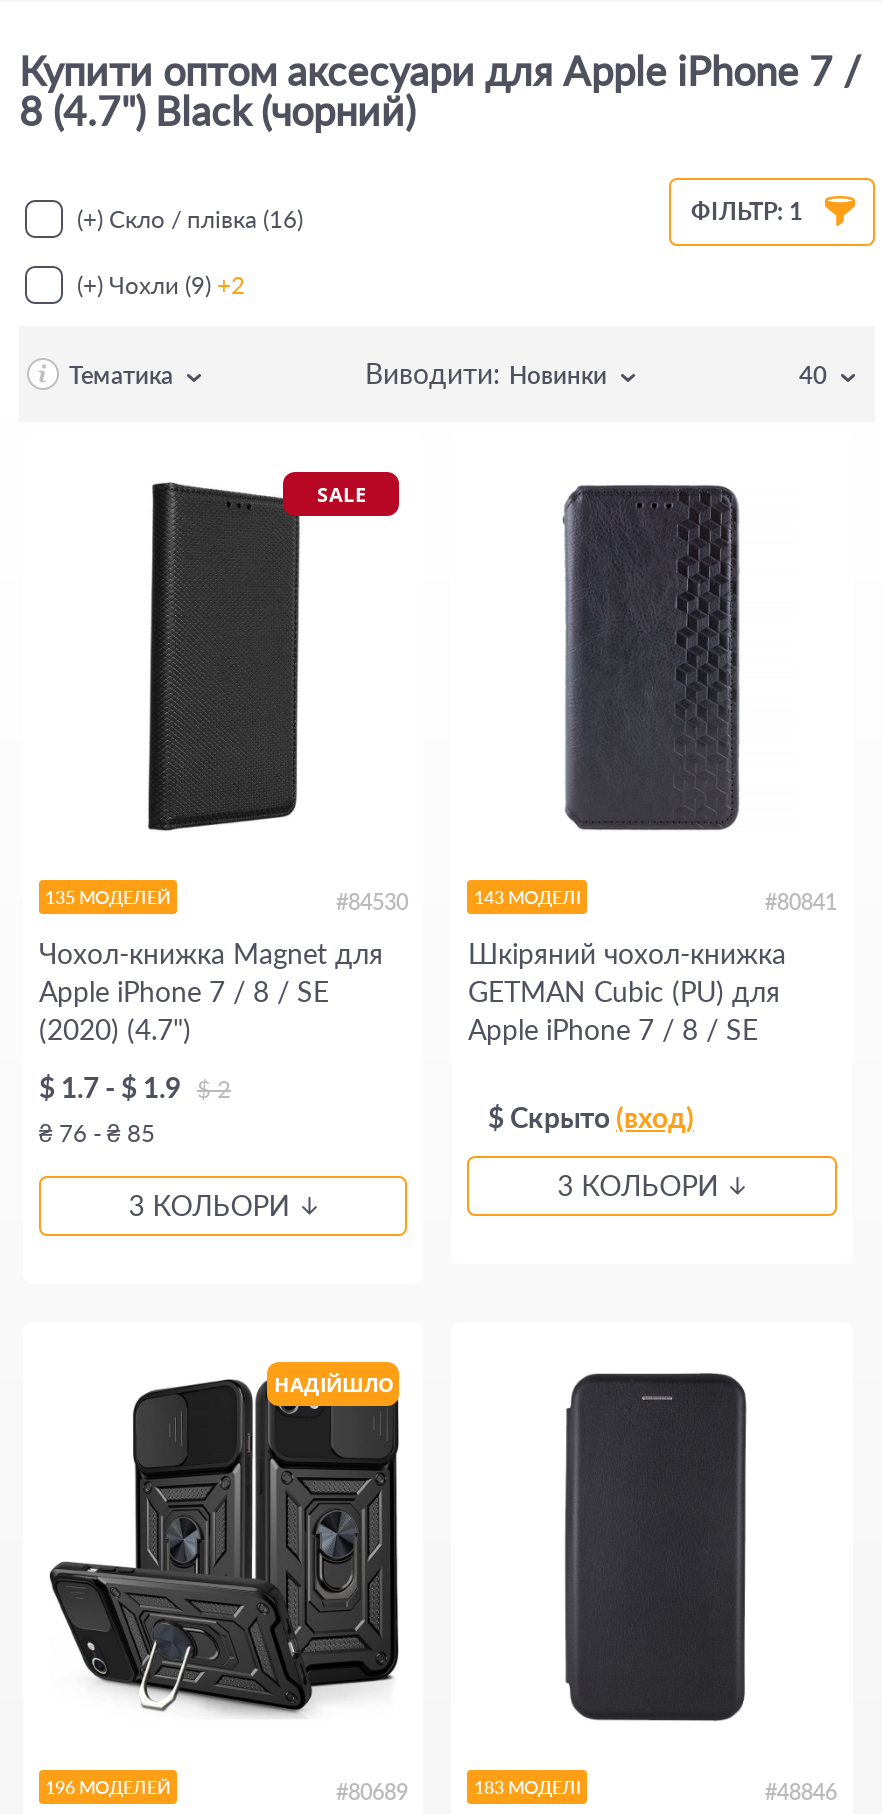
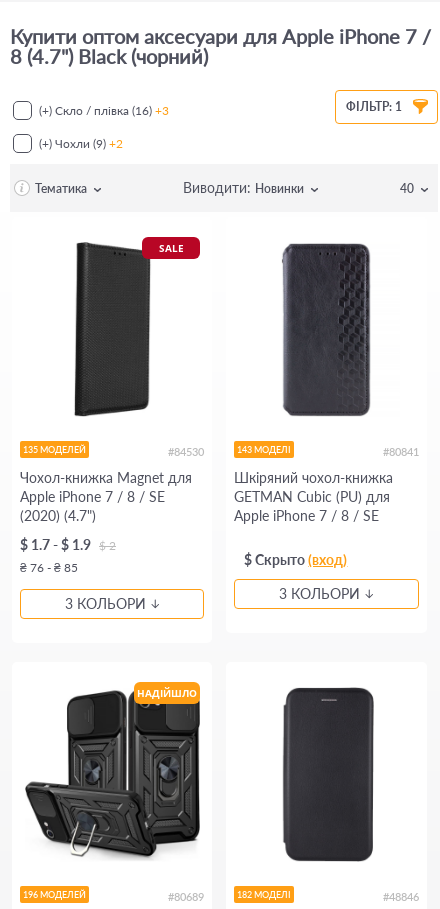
- (+) Скло / плівка (16)
+ (+) Скло / плівка (16) +3

- 183 МОДЕЛІ
+ 182 МОДЕЛІ
